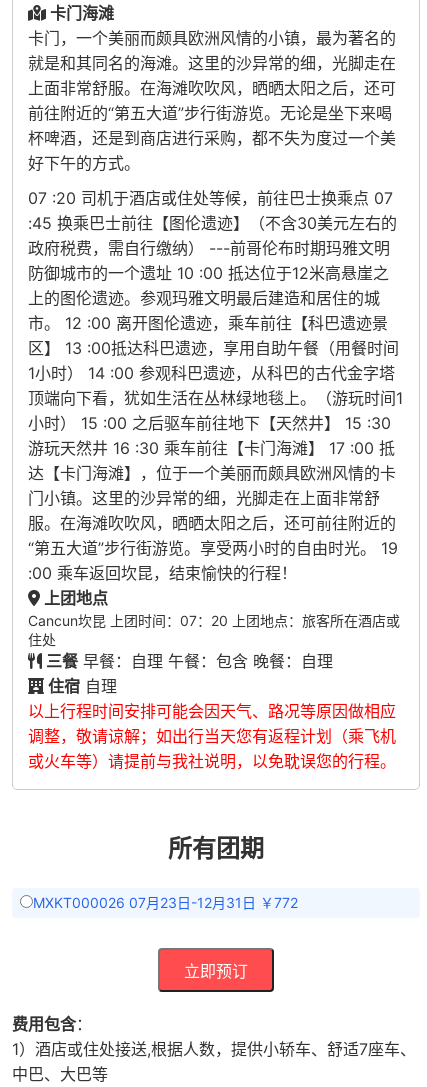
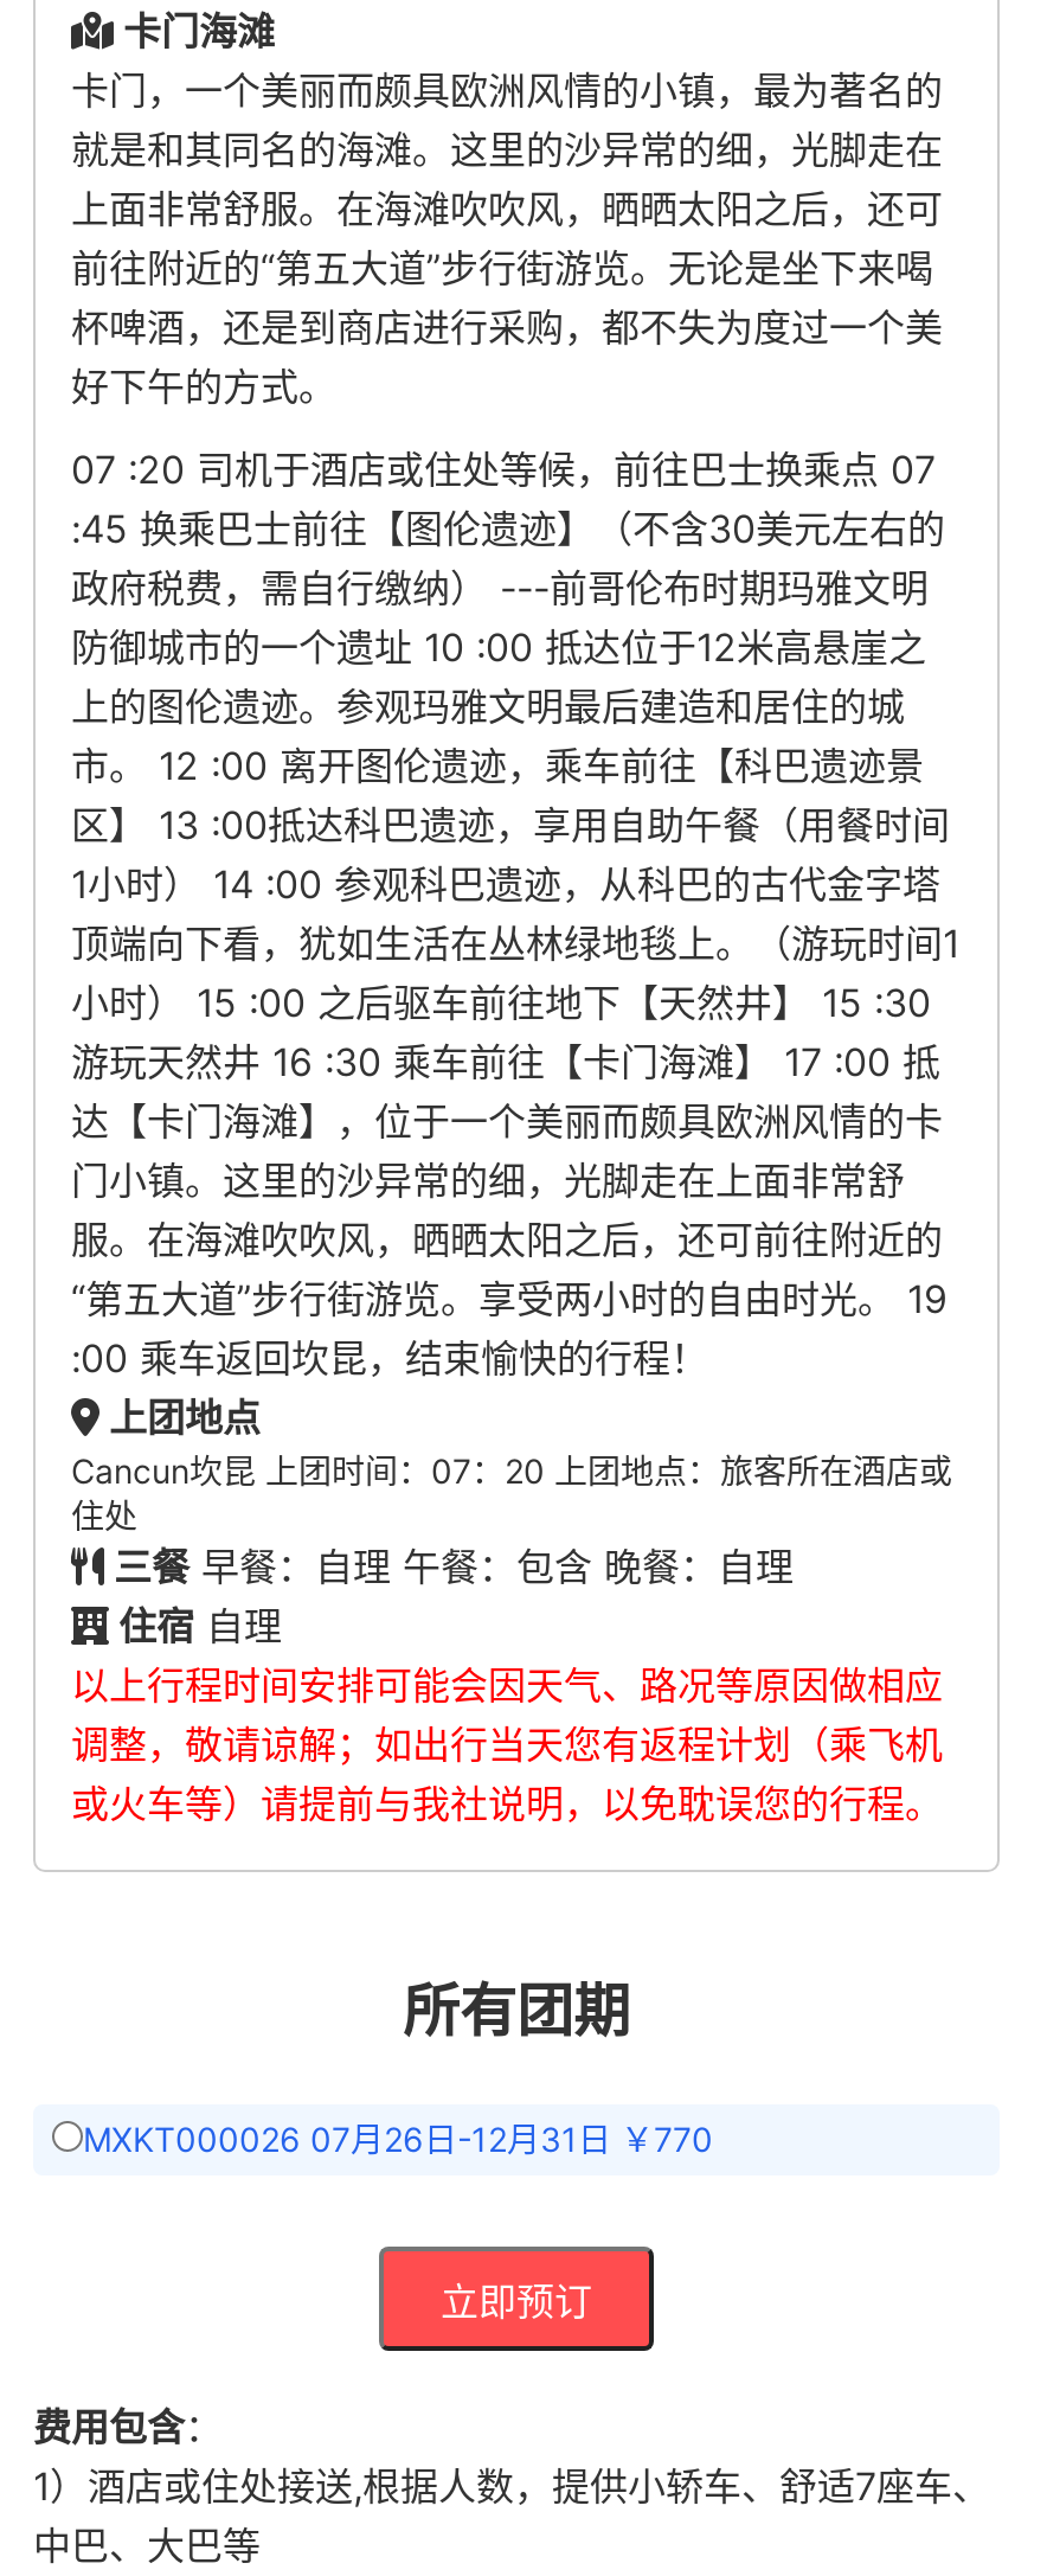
- MXKT000026 07月23日-12月31日 ￥772
+ MXKT000026 07月26日-12月31日 ￥770
